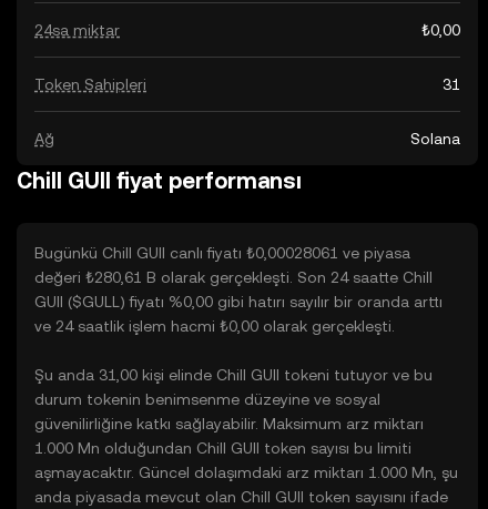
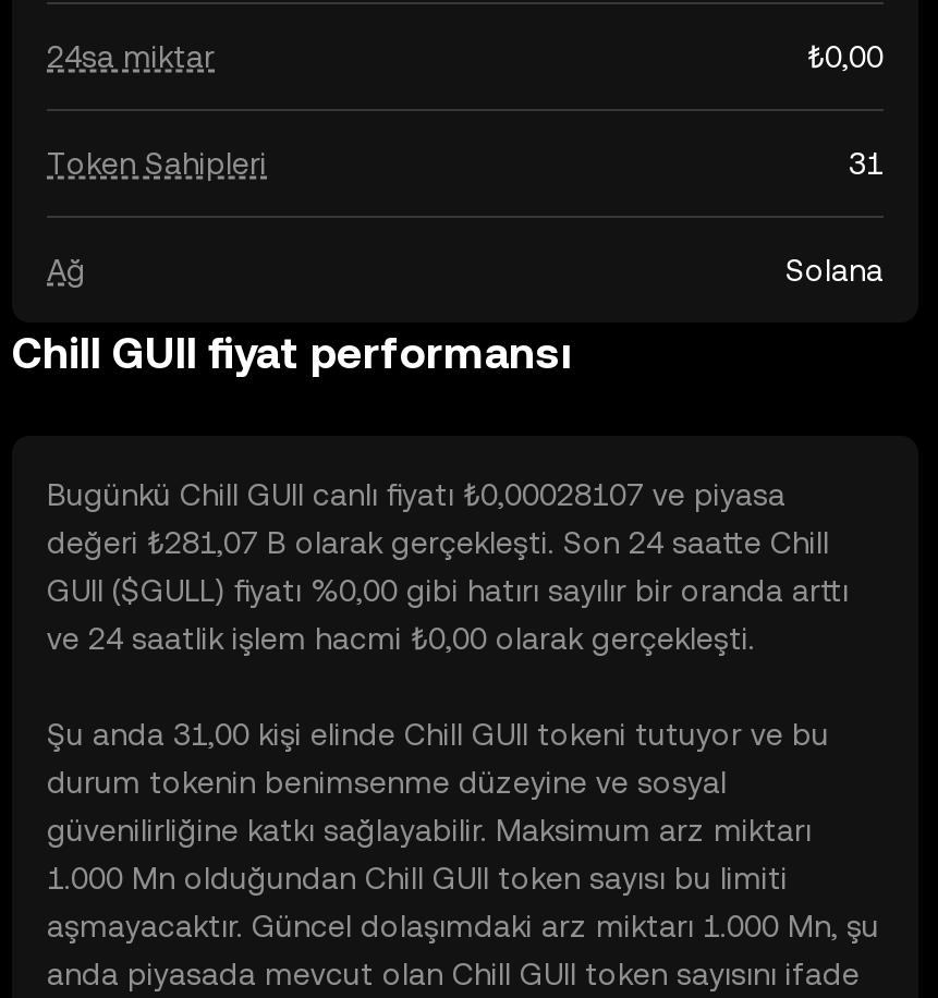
- Bugünkü Chill GUll canlı fiyatı ₺0,00028061 ve piyasa
+ Bugünkü Chill GUll canlı fiyatı ₺0,00028107 ve piyasa

- değeri ₺280,61 B olarak gerçekleşti. Son 24 saatte Chill
+ değeri ₺281,07 B olarak gerçekleşti. Son 24 saatte Chill
